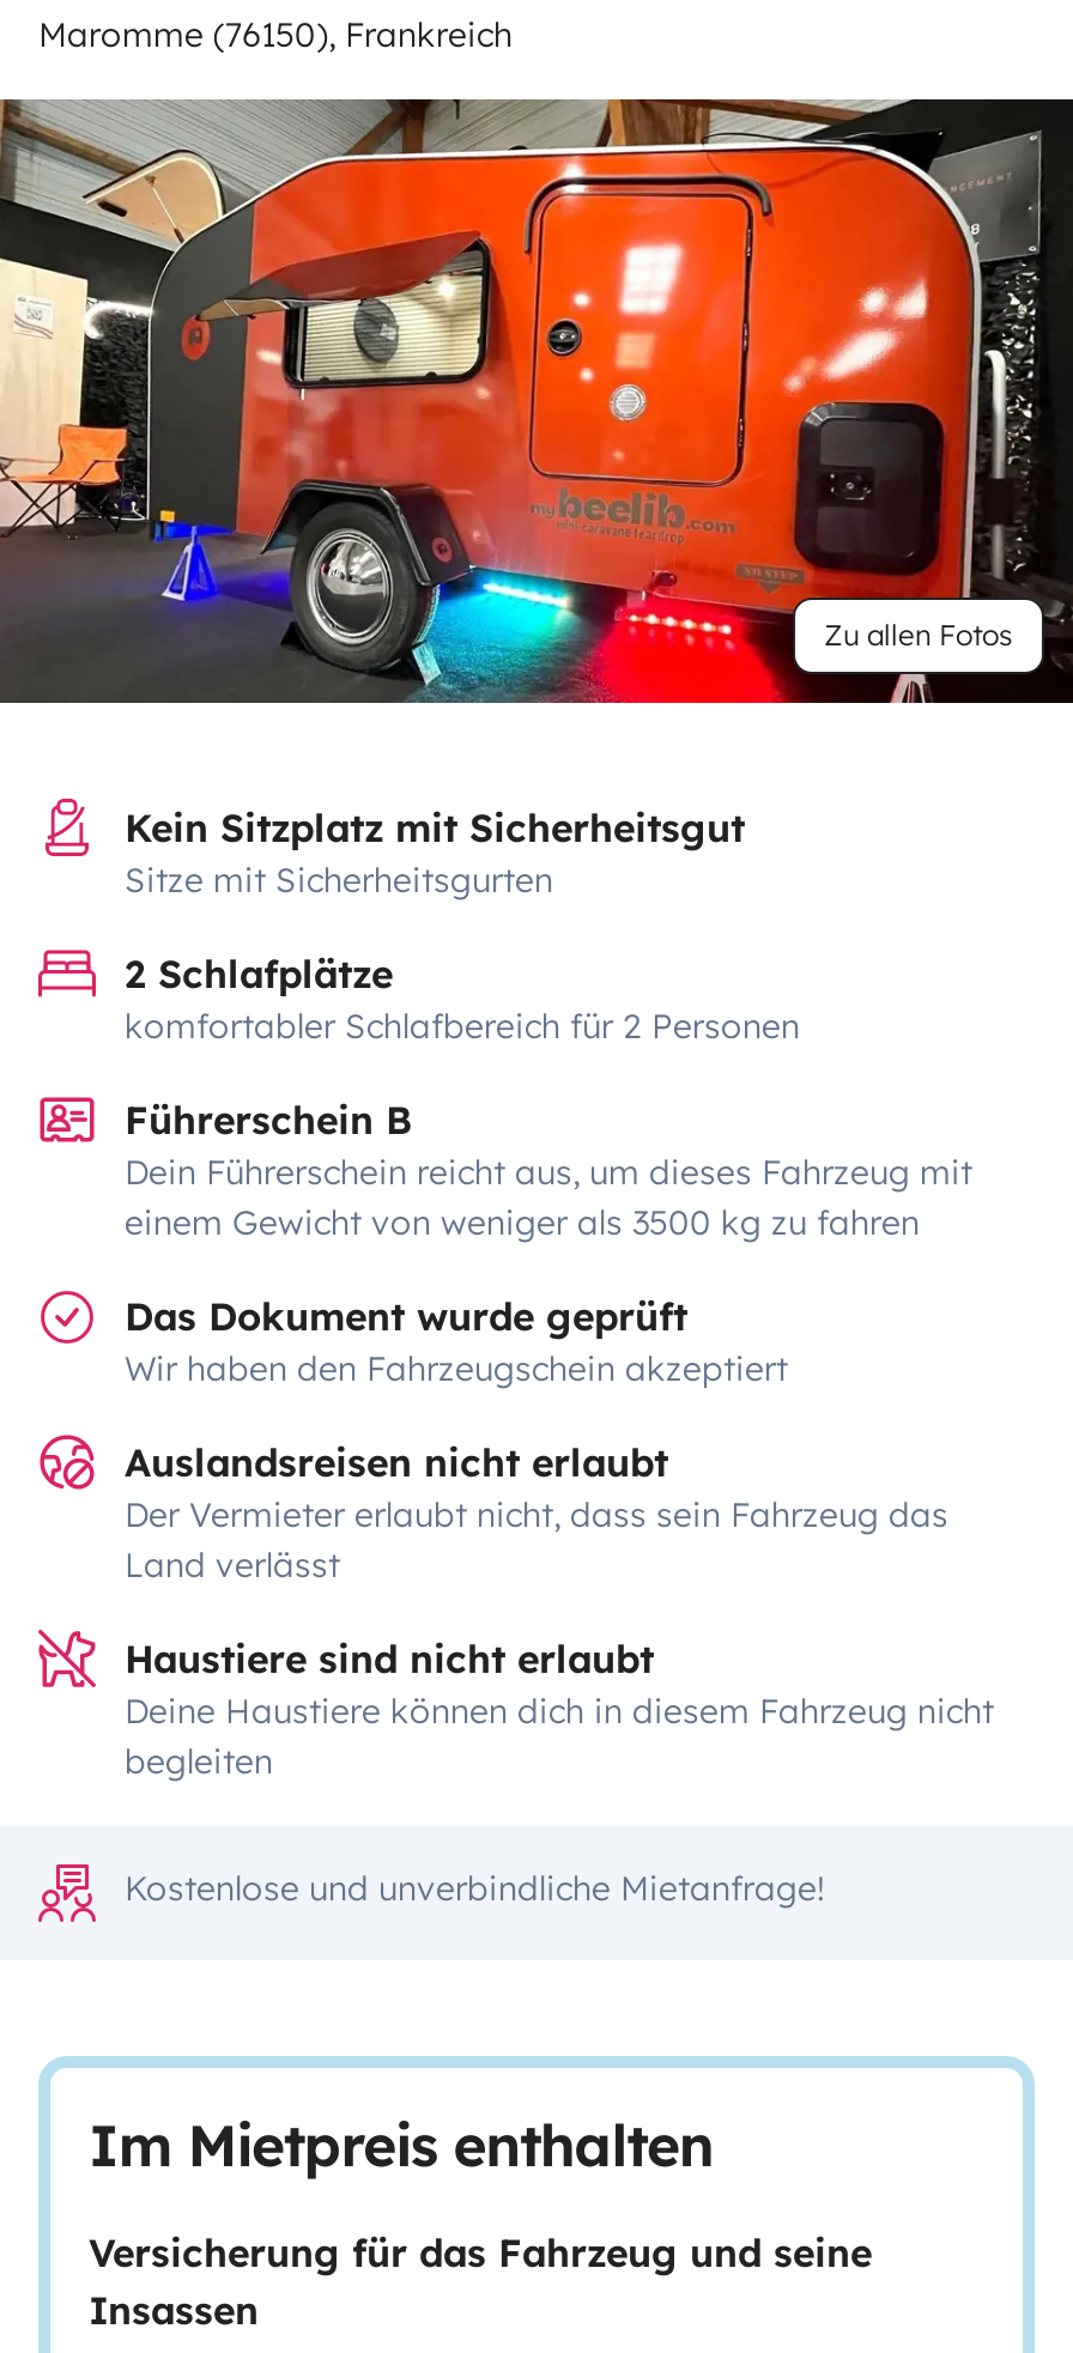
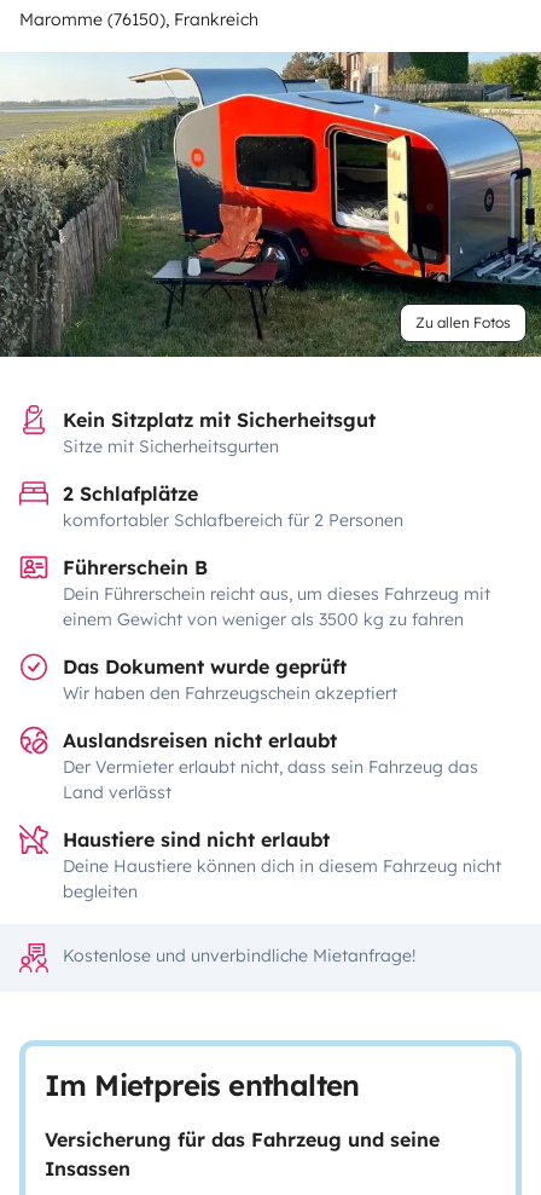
- [image]
+ [image]
